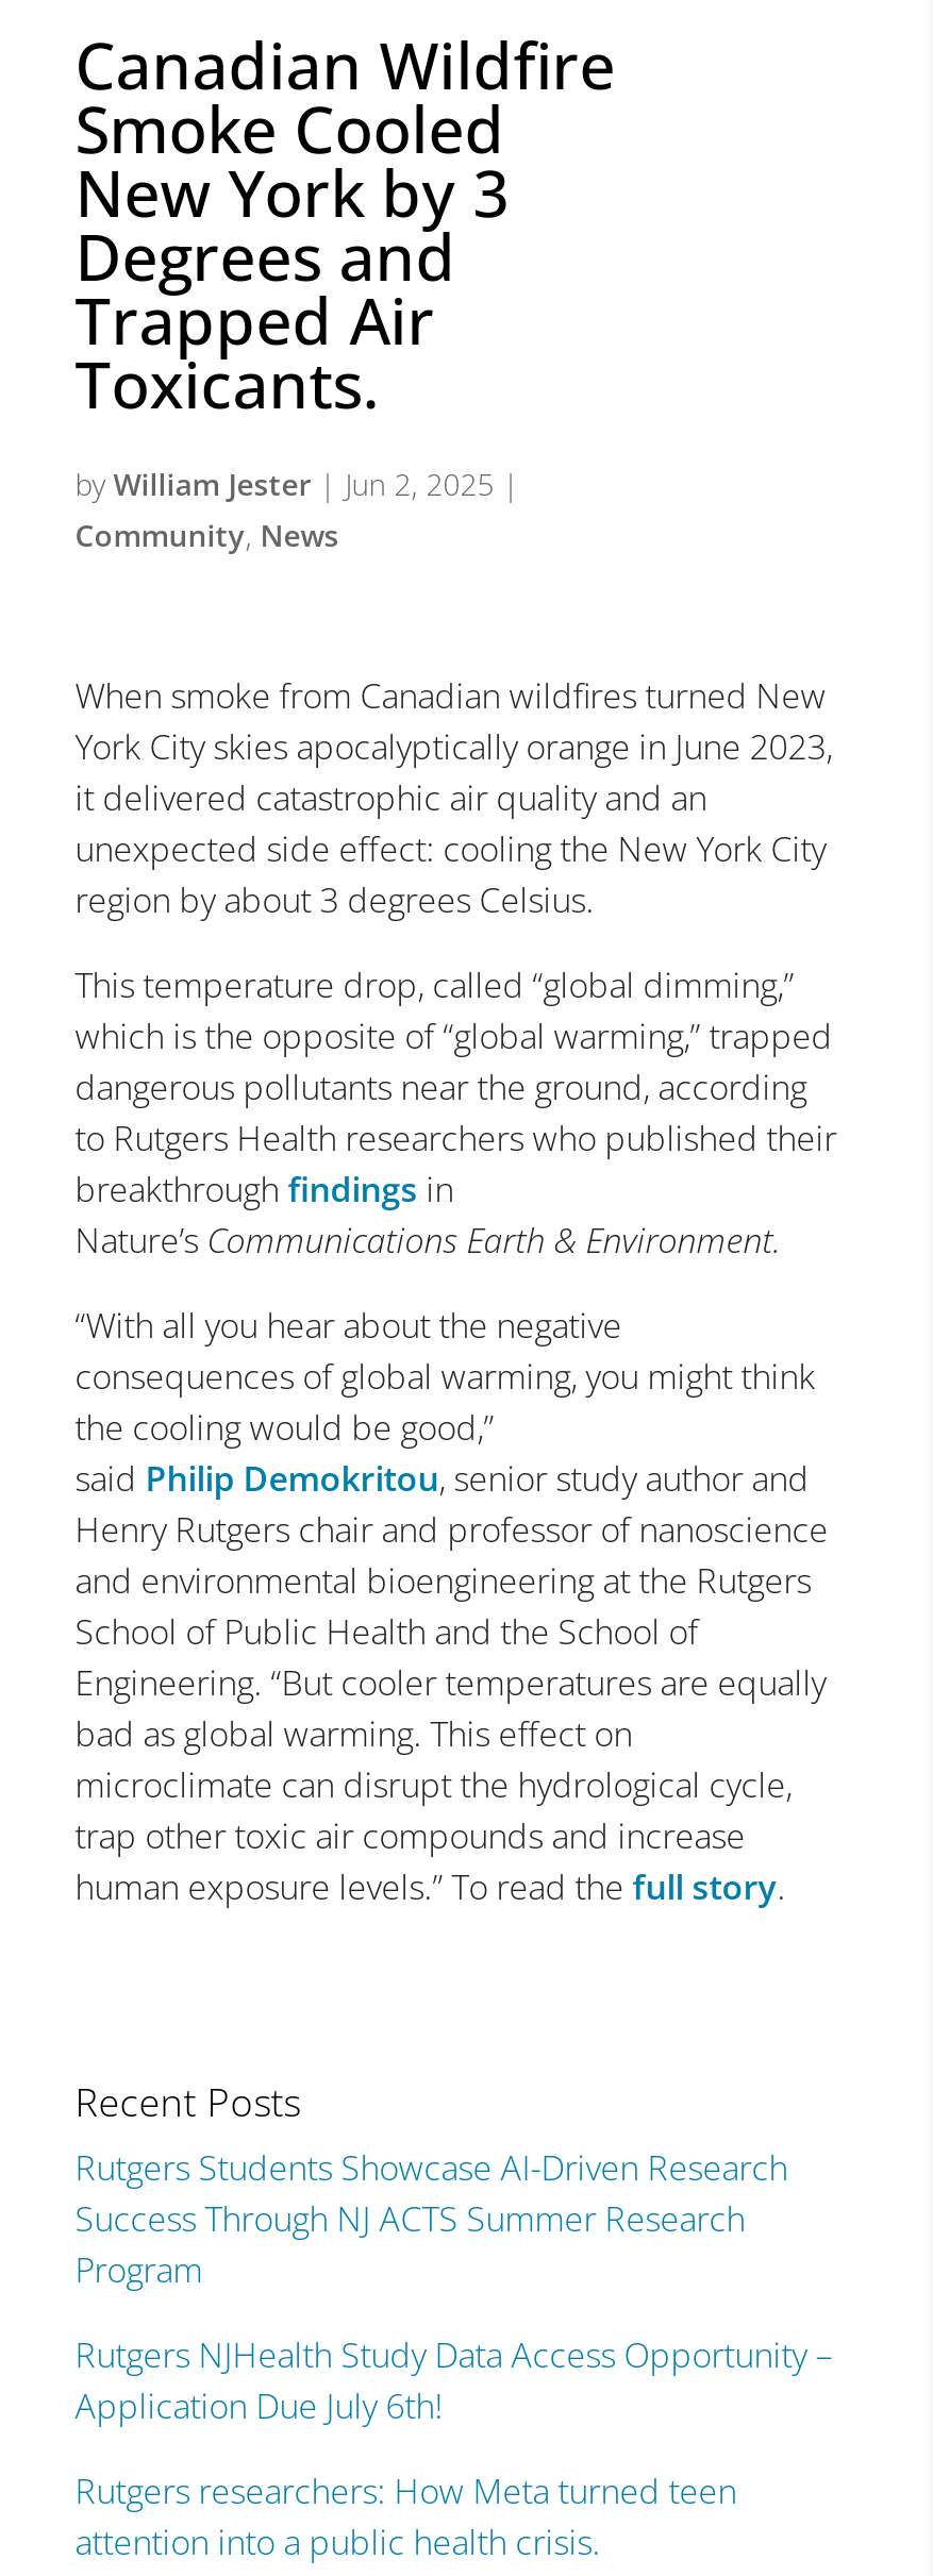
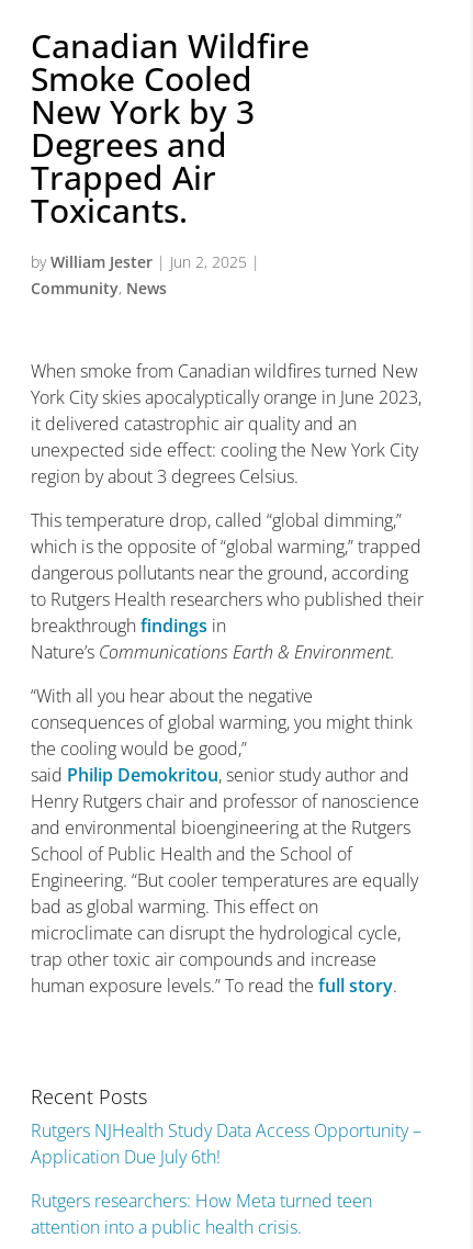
- Rutgers Students Showcase AI-Driven Research
- Success Through NJ ACTS Summer Research
- Program
